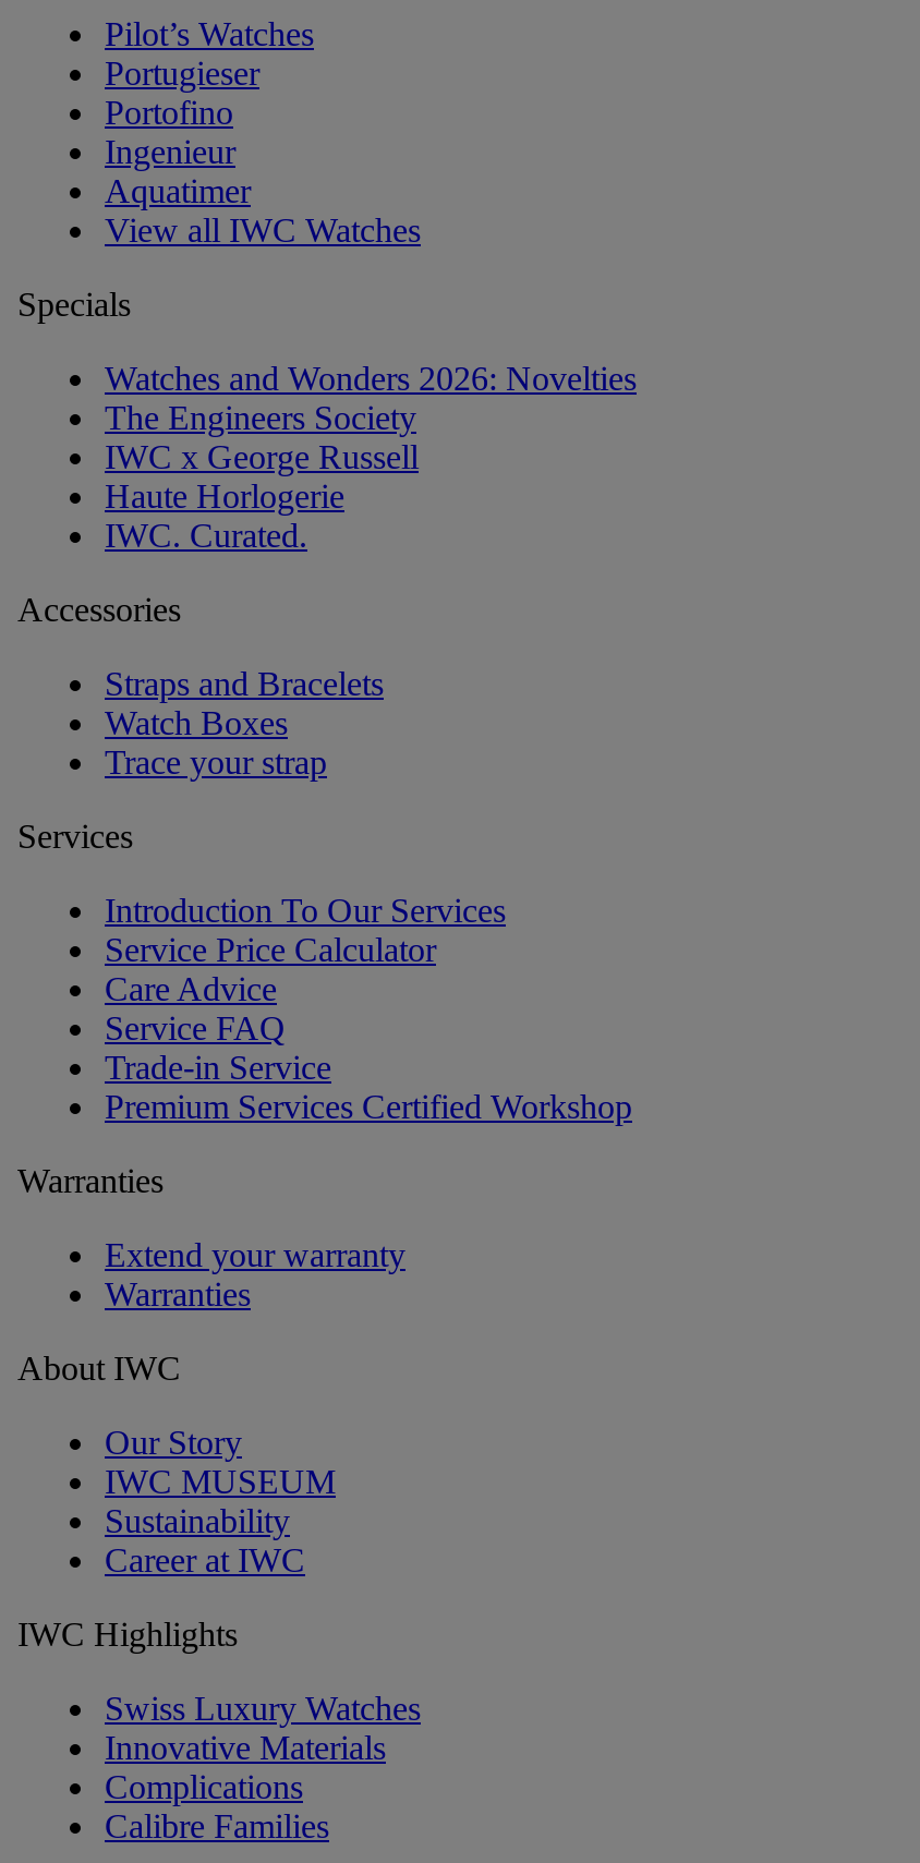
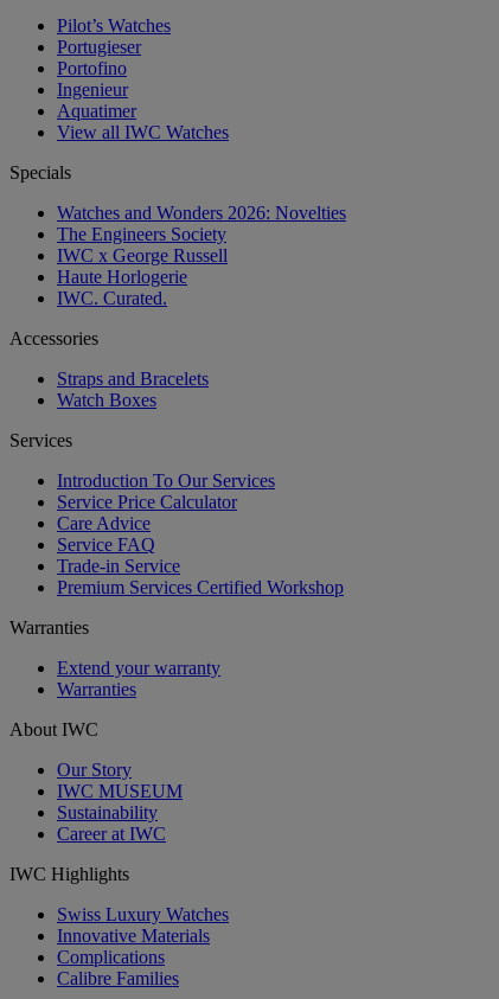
- Trace your strap
